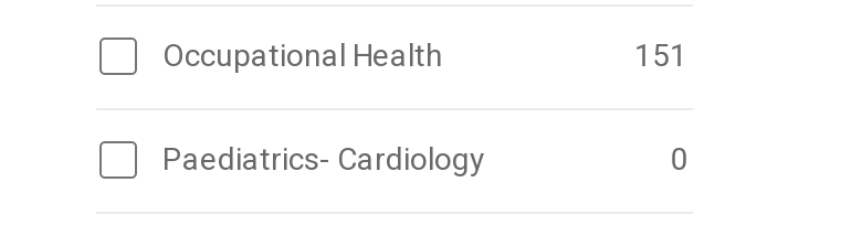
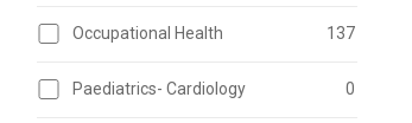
- 151
+ 137
